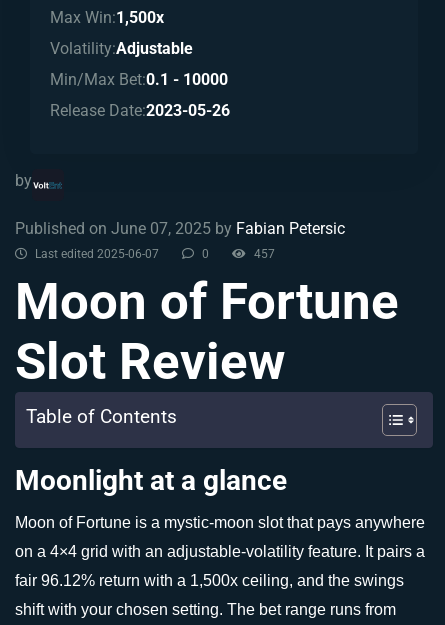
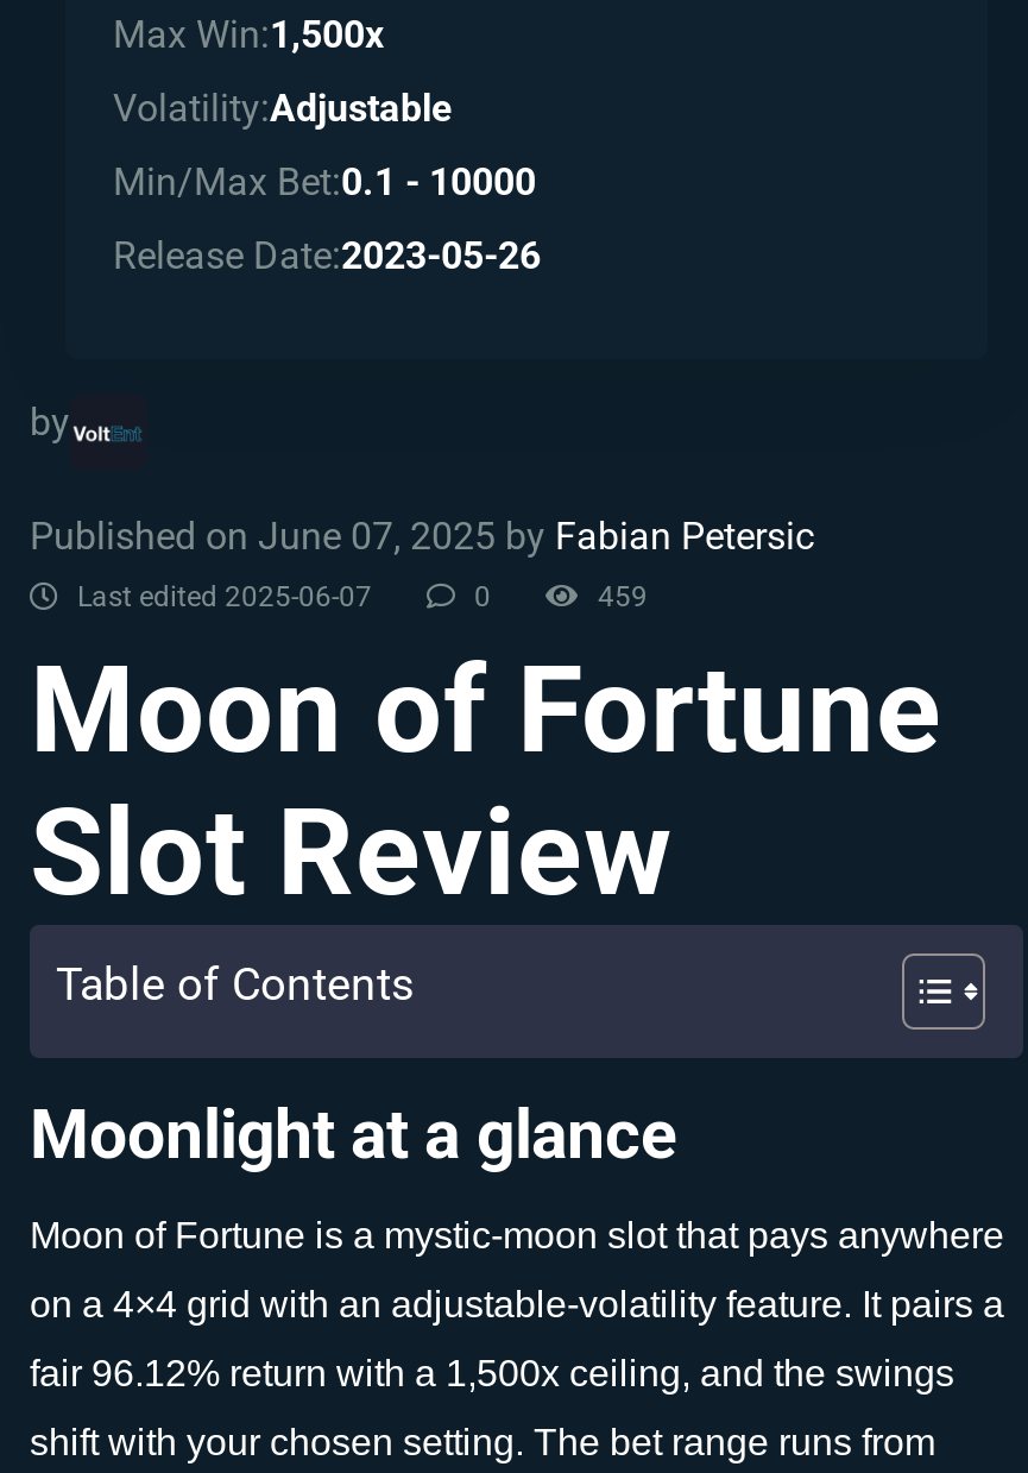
- 457
+ 459
